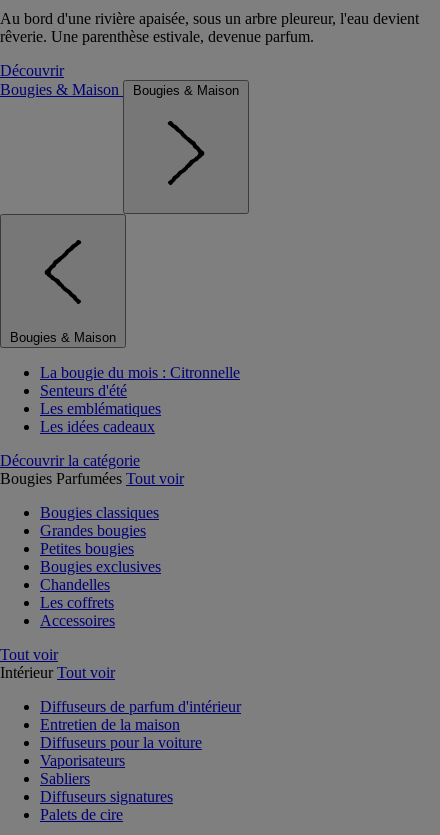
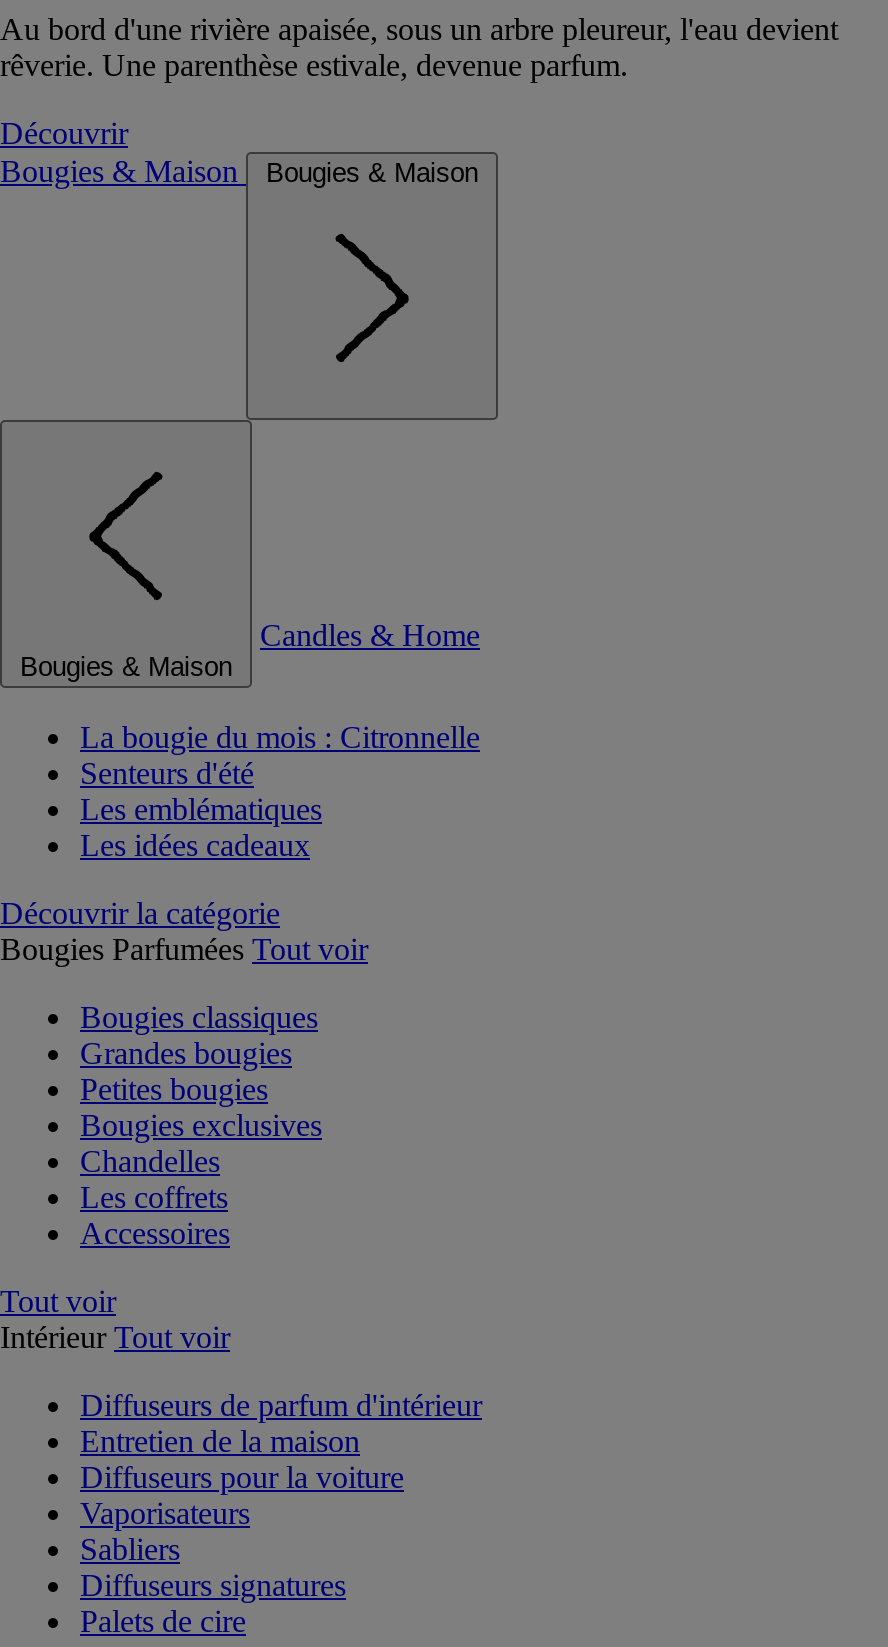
+ Candles & Home
